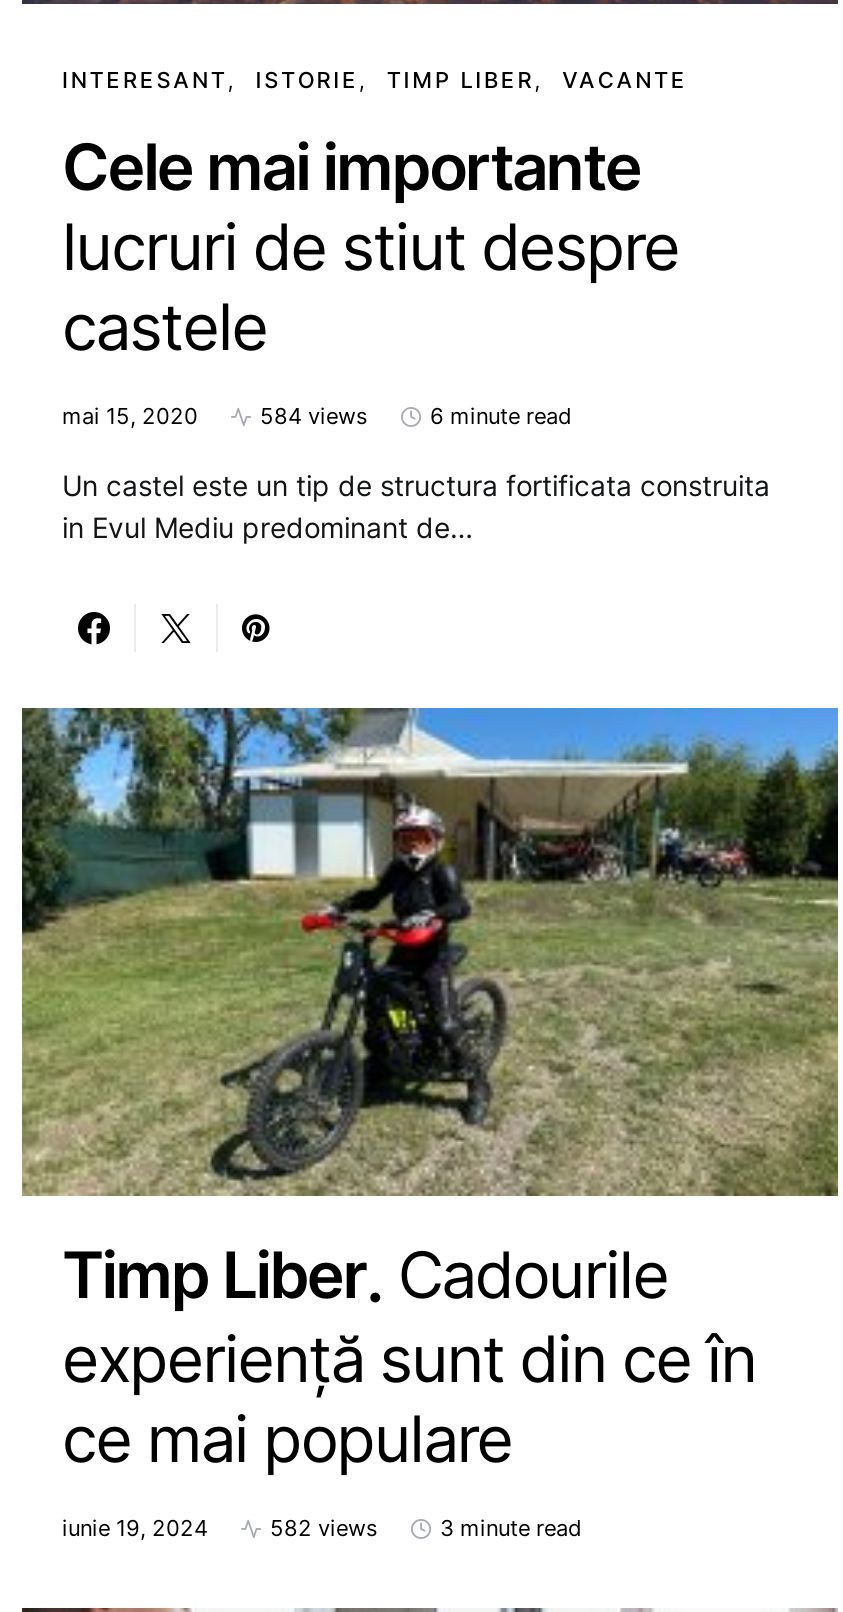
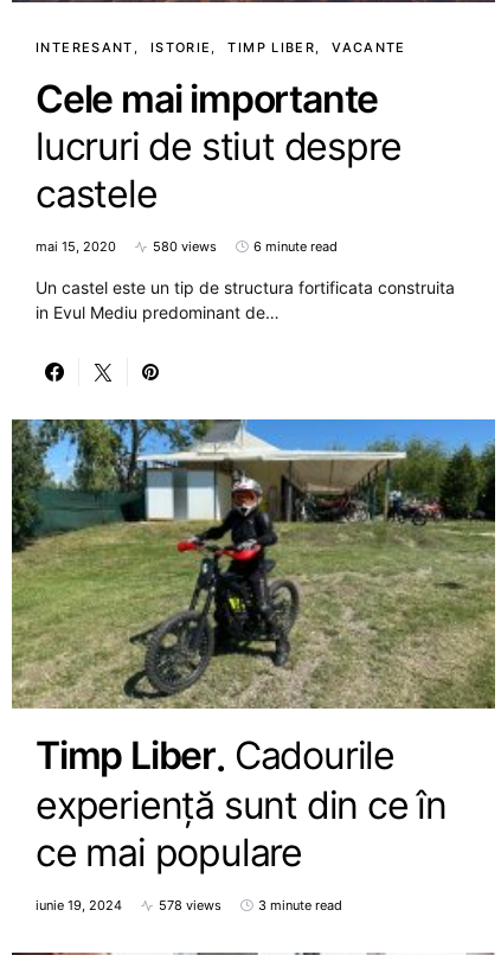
- 584 views
+ 580 views

- 582 views
+ 578 views
